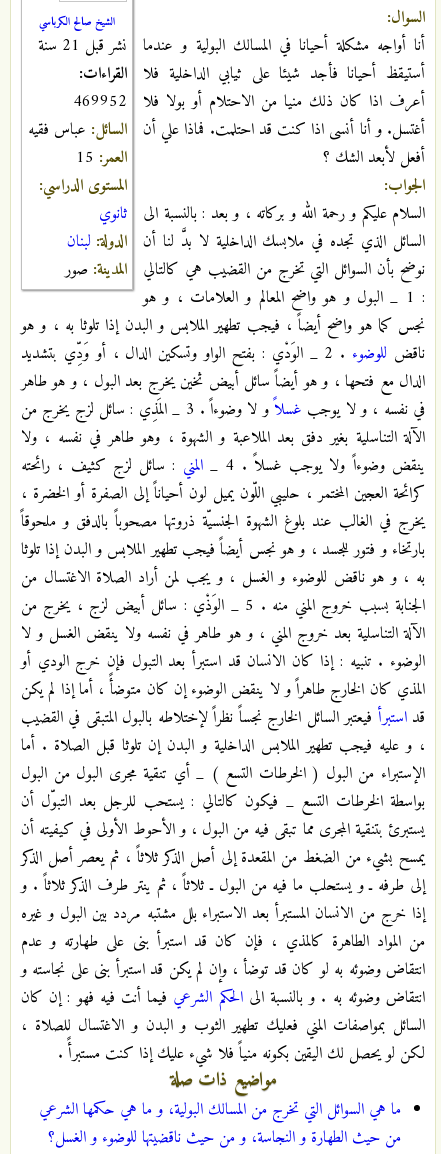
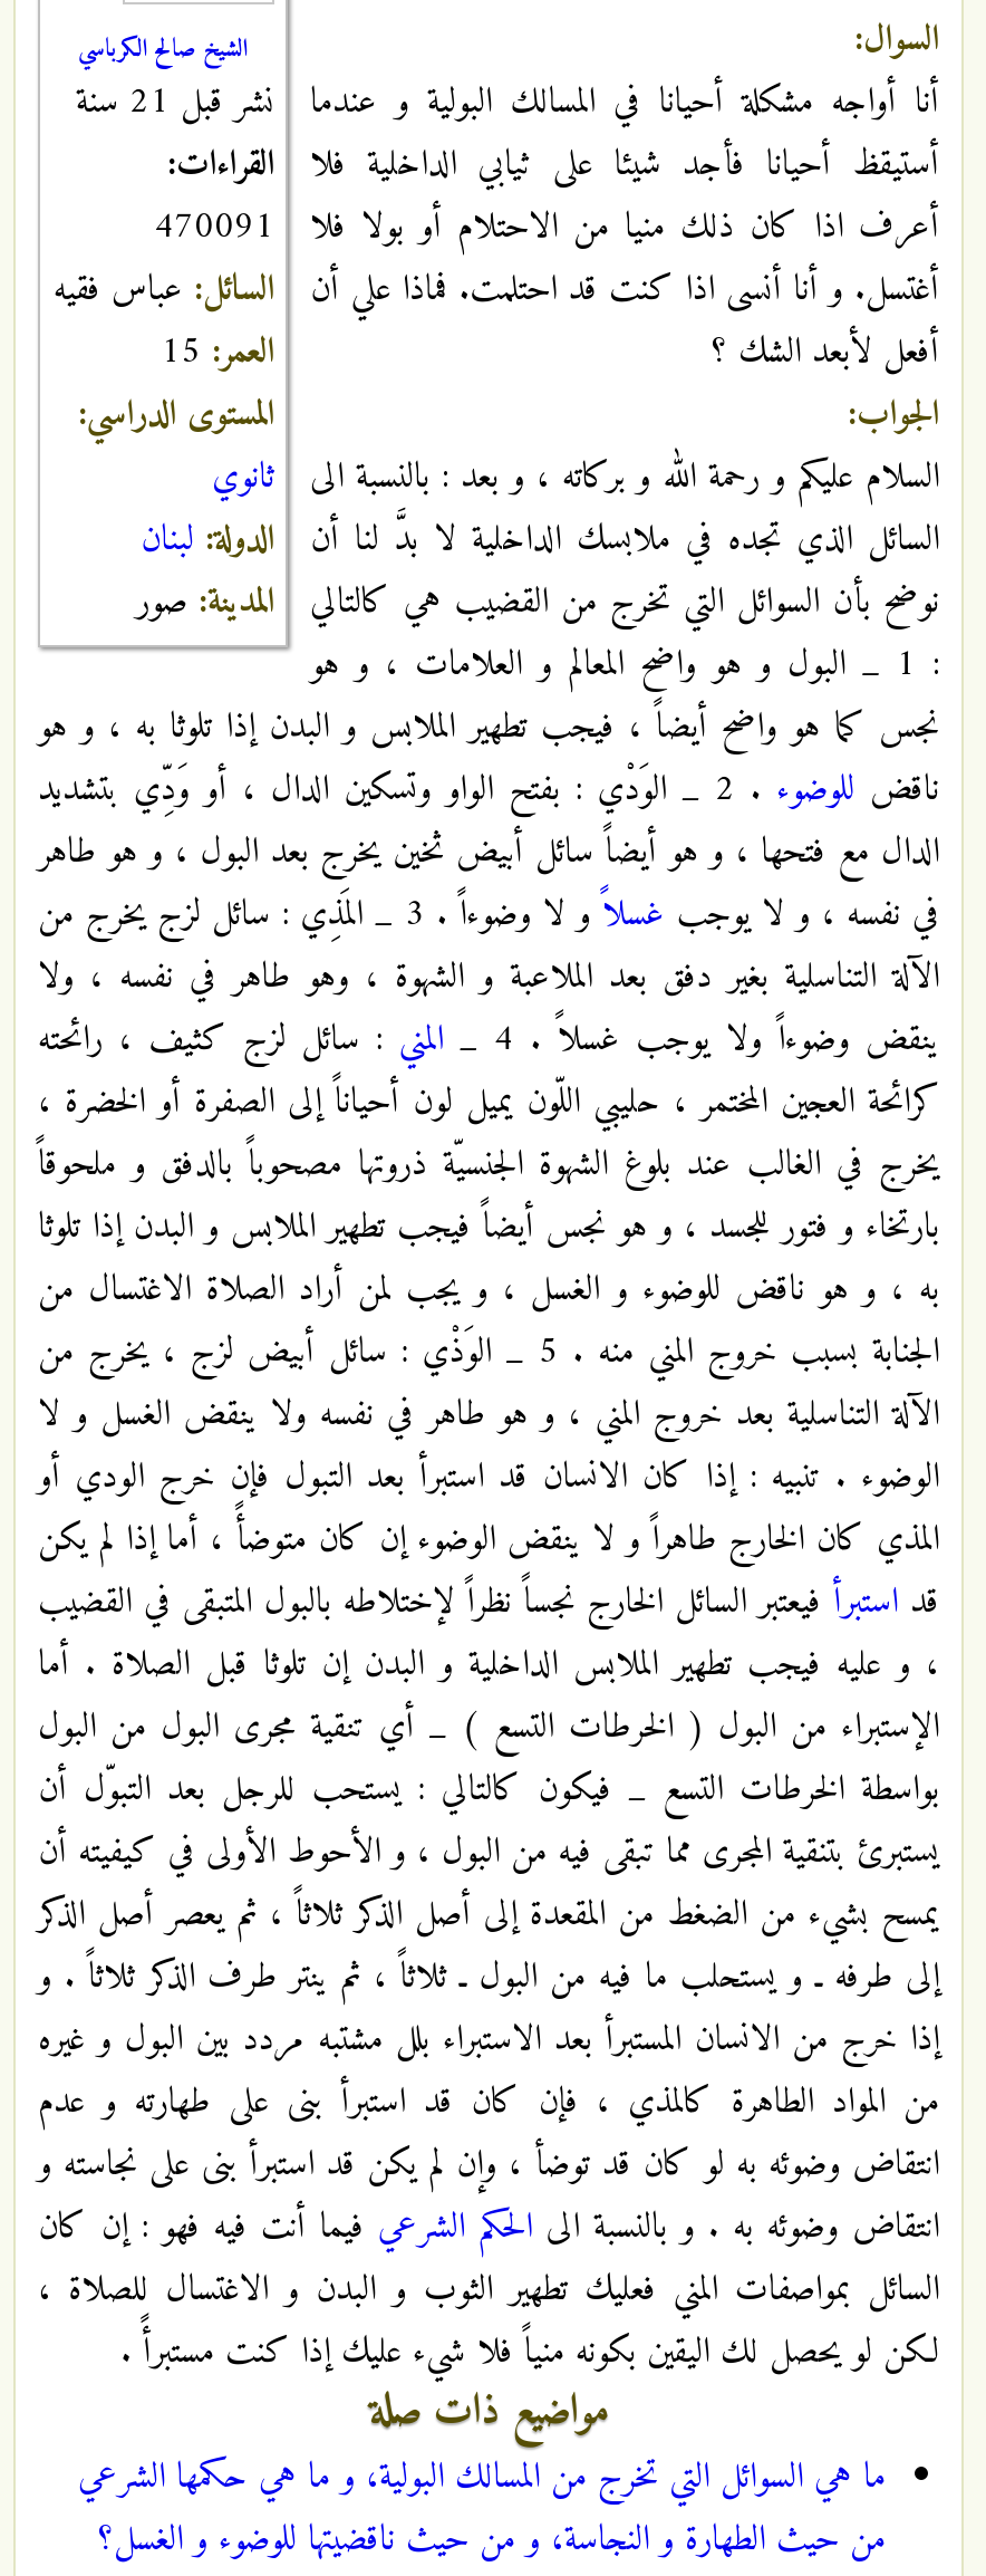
- أعرف اذا كان ذلك منيا من الاحتلام أو بولا فلا 469952
+ أعرف اذا كان ذلك منيا من الاحتلام أو بولا فلا 470091
